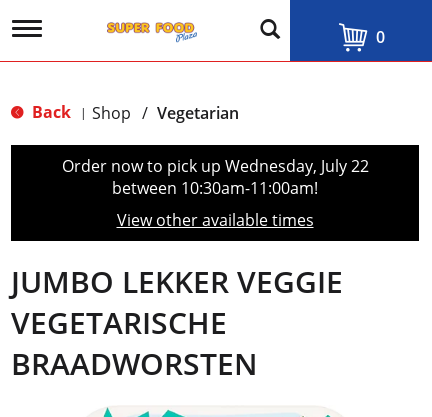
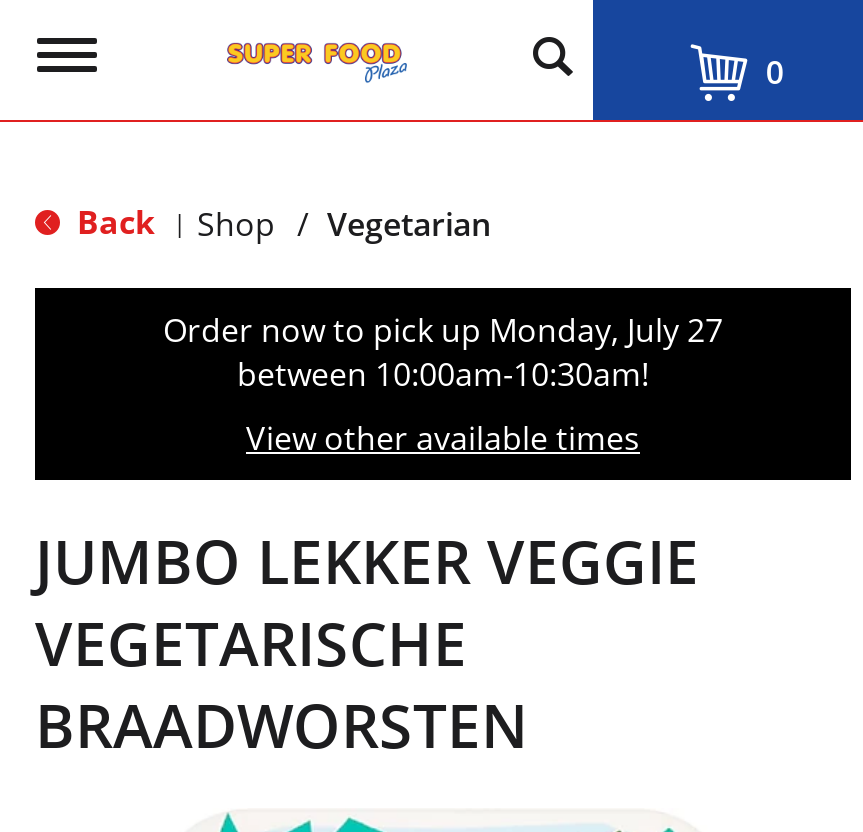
- Order now to pick up Wednesday, July 22
+ Order now to pick up Monday, July 27

- between 10:30am-11:00am!
+ between 10:00am-10:30am!
